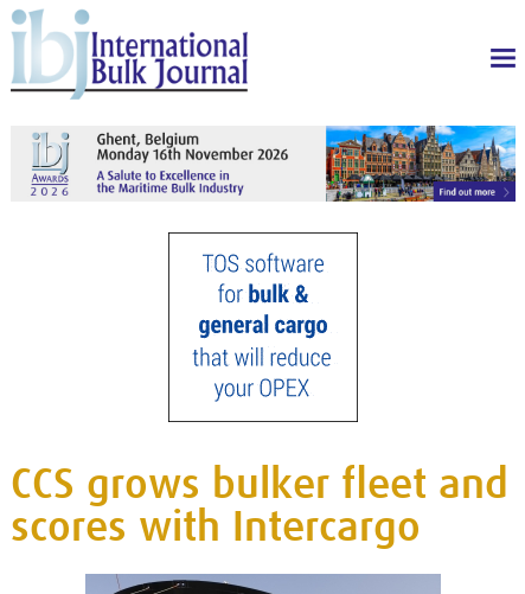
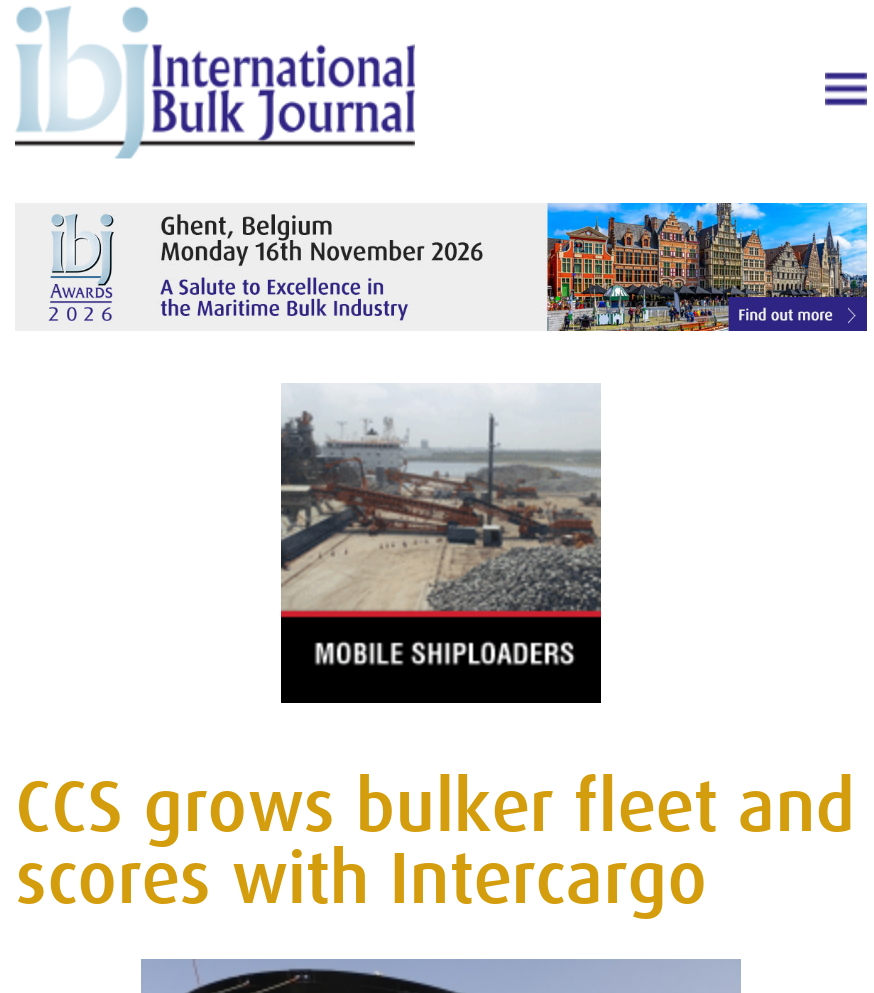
- [image]
+ [image]
